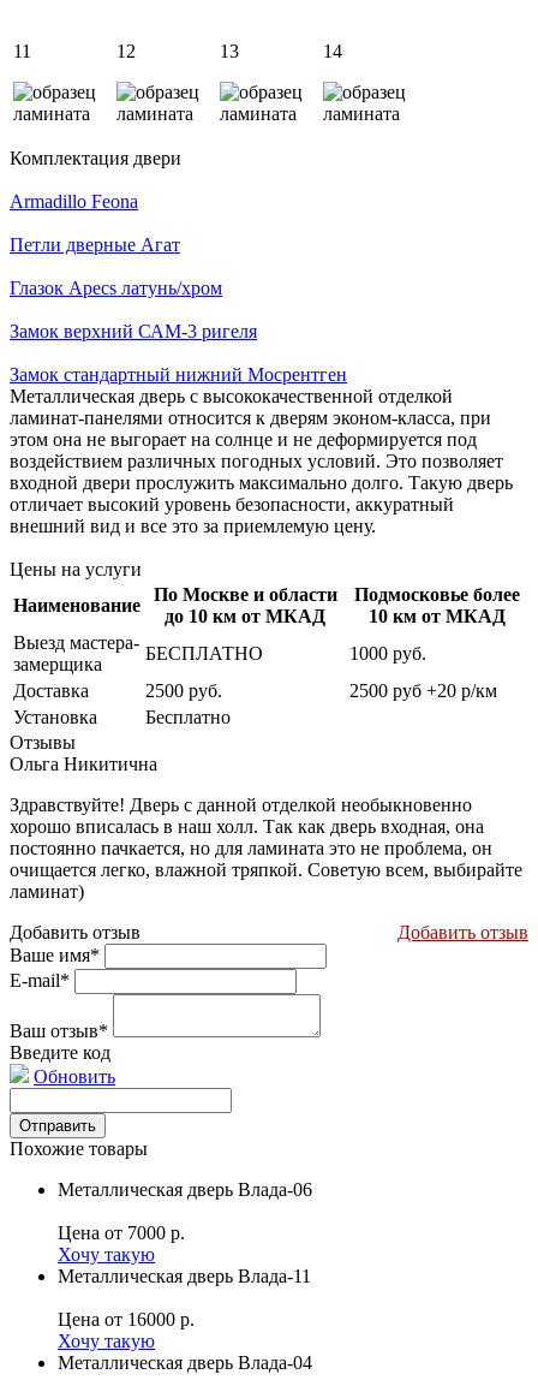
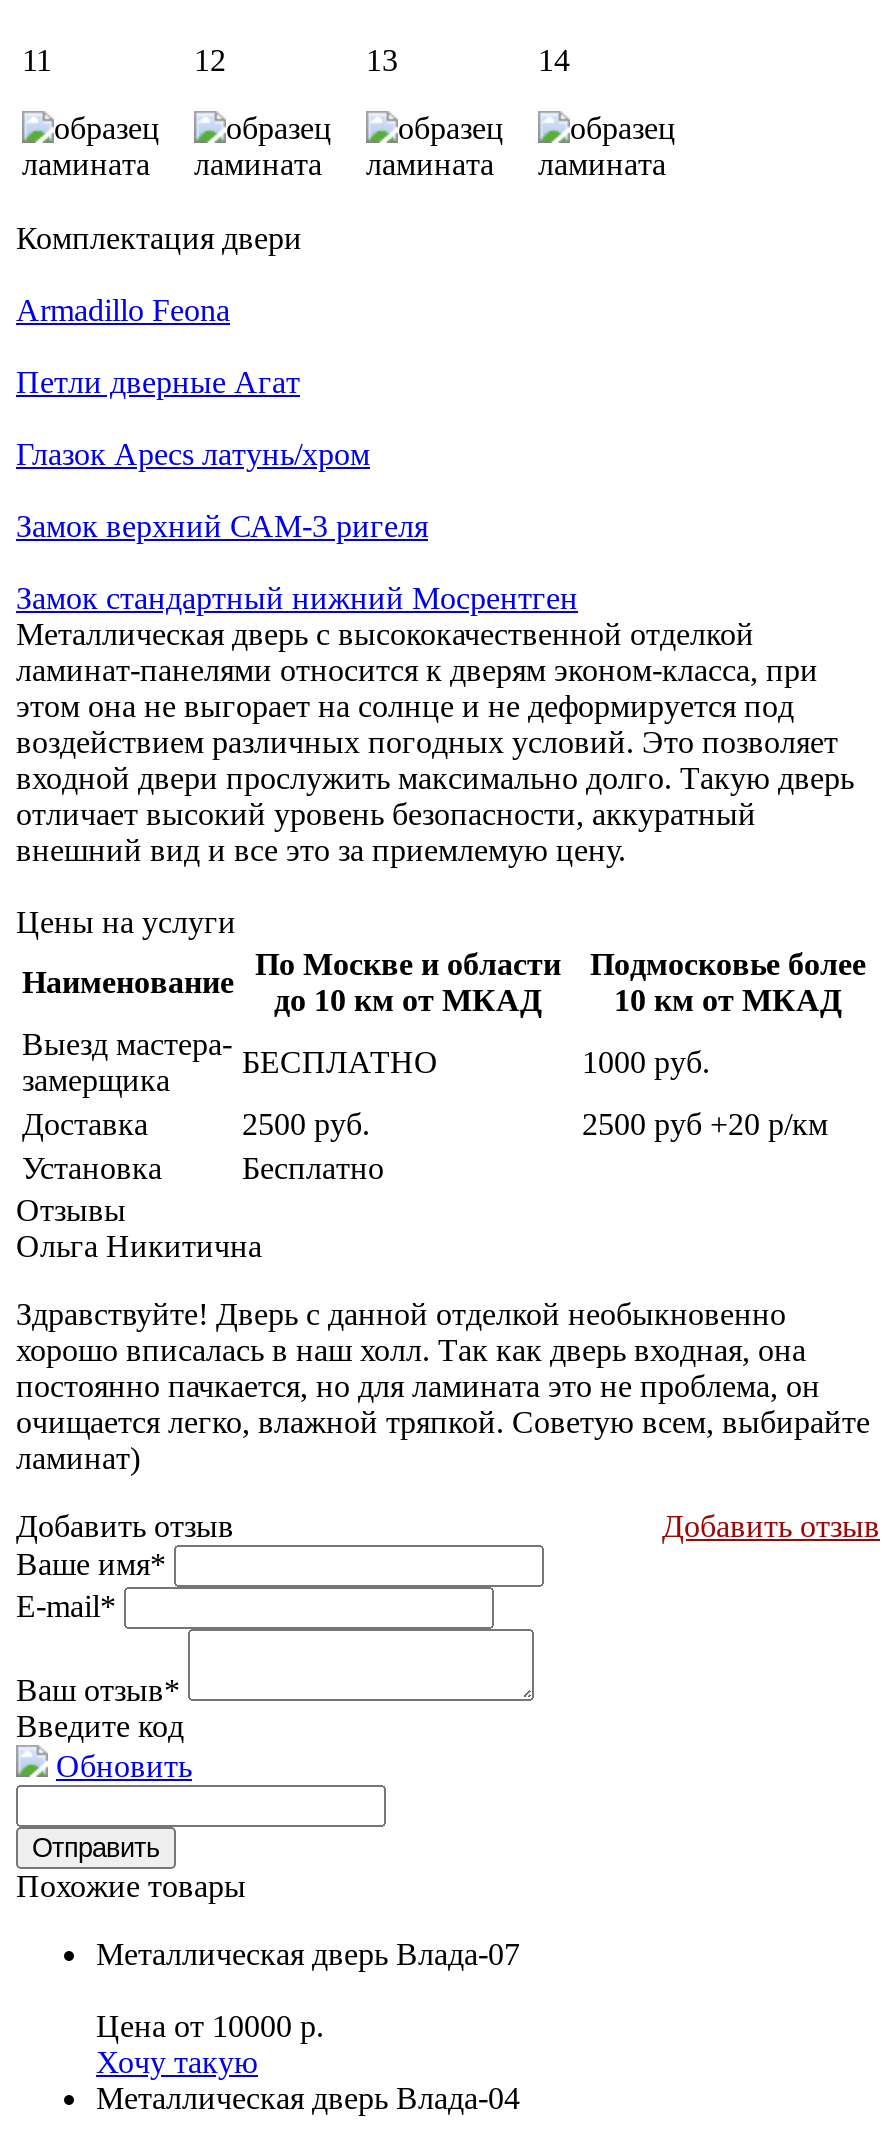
- Металлическая дверь Влада-06
- Цена от 7000 р.
- Хочу такую
- Металлическая дверь Влада-11
- Цена от 16000 р.
+ Металлическая дверь Влада-07
+ Цена от 10000 р.
